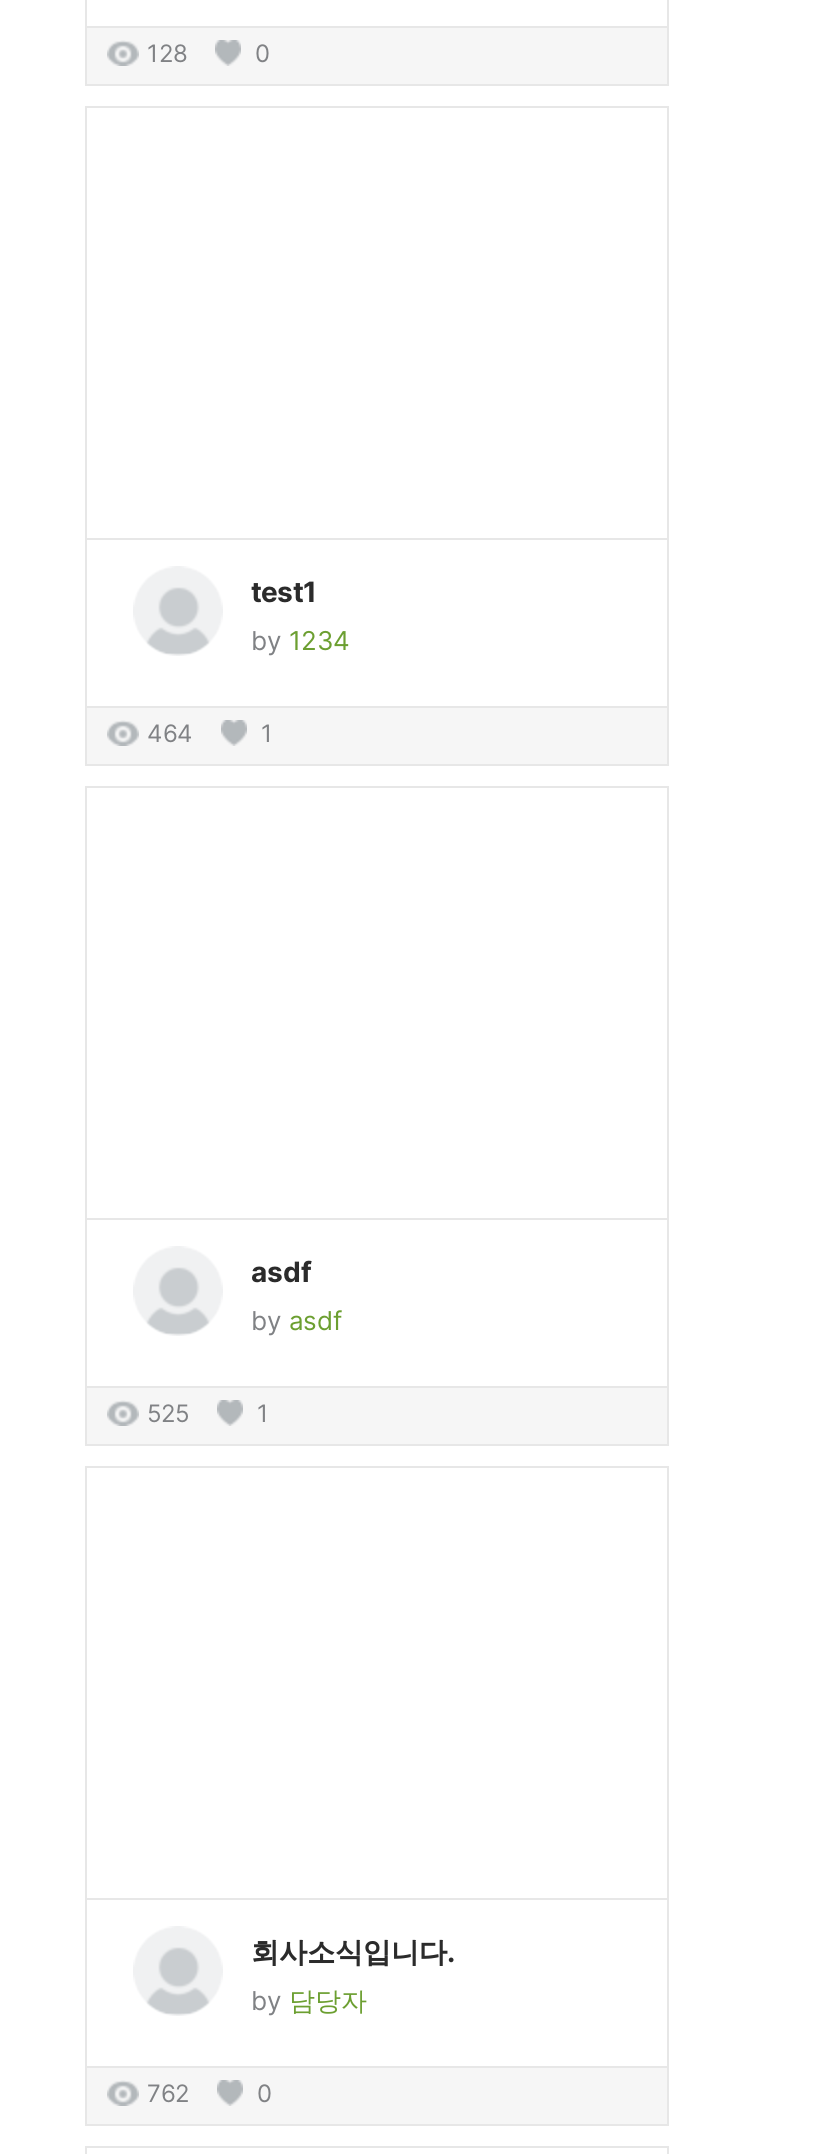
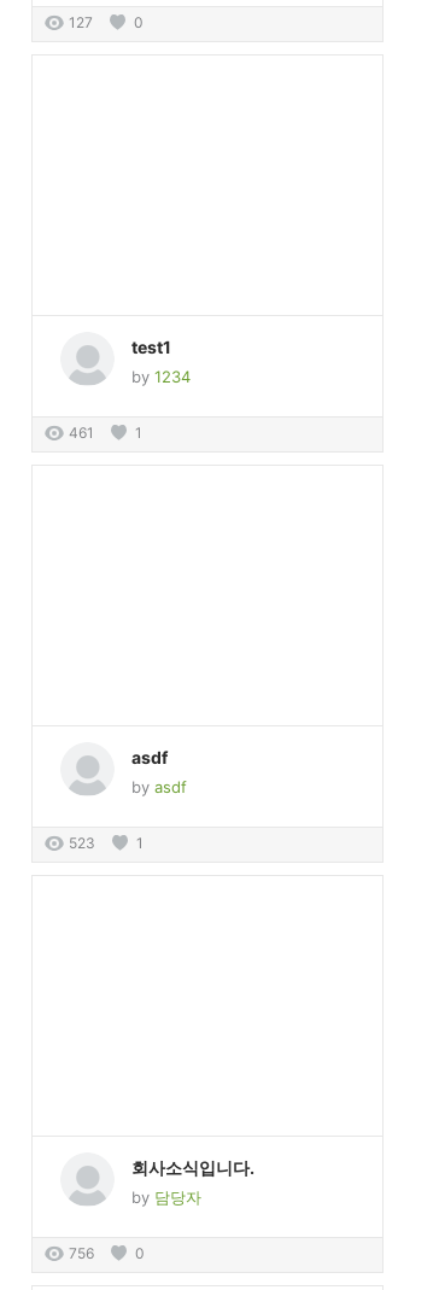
- 128
+ 127

- 464
+ 461

- 525
+ 523

- 762
+ 756
